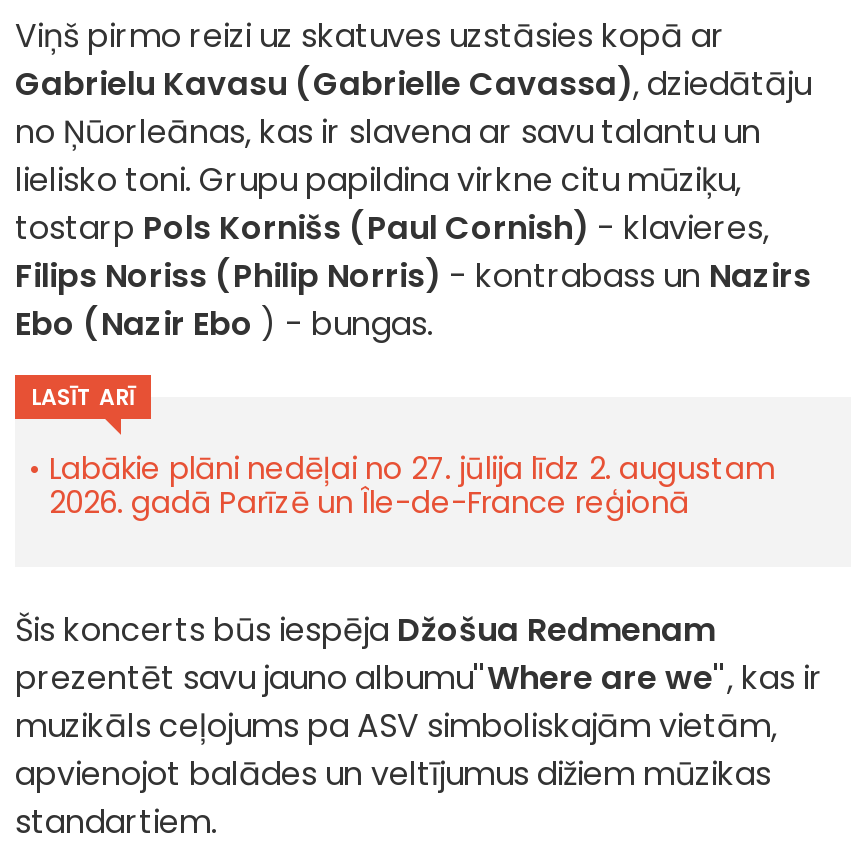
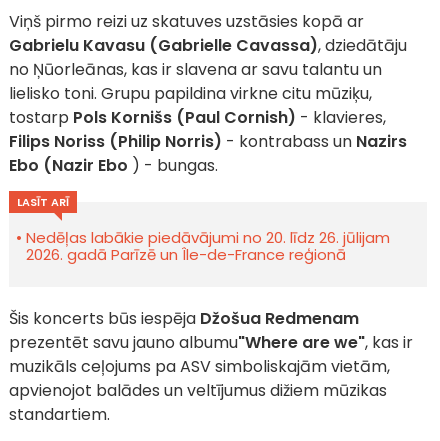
- Labākie plāni nedēļai no 27. jūlija līdz 2. augustam
+ Nedēļas labākie piedāvājumi no 20. līdz 26. jūlijam
